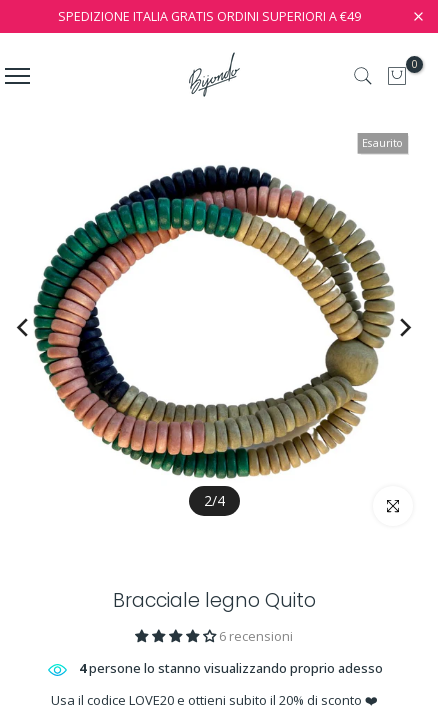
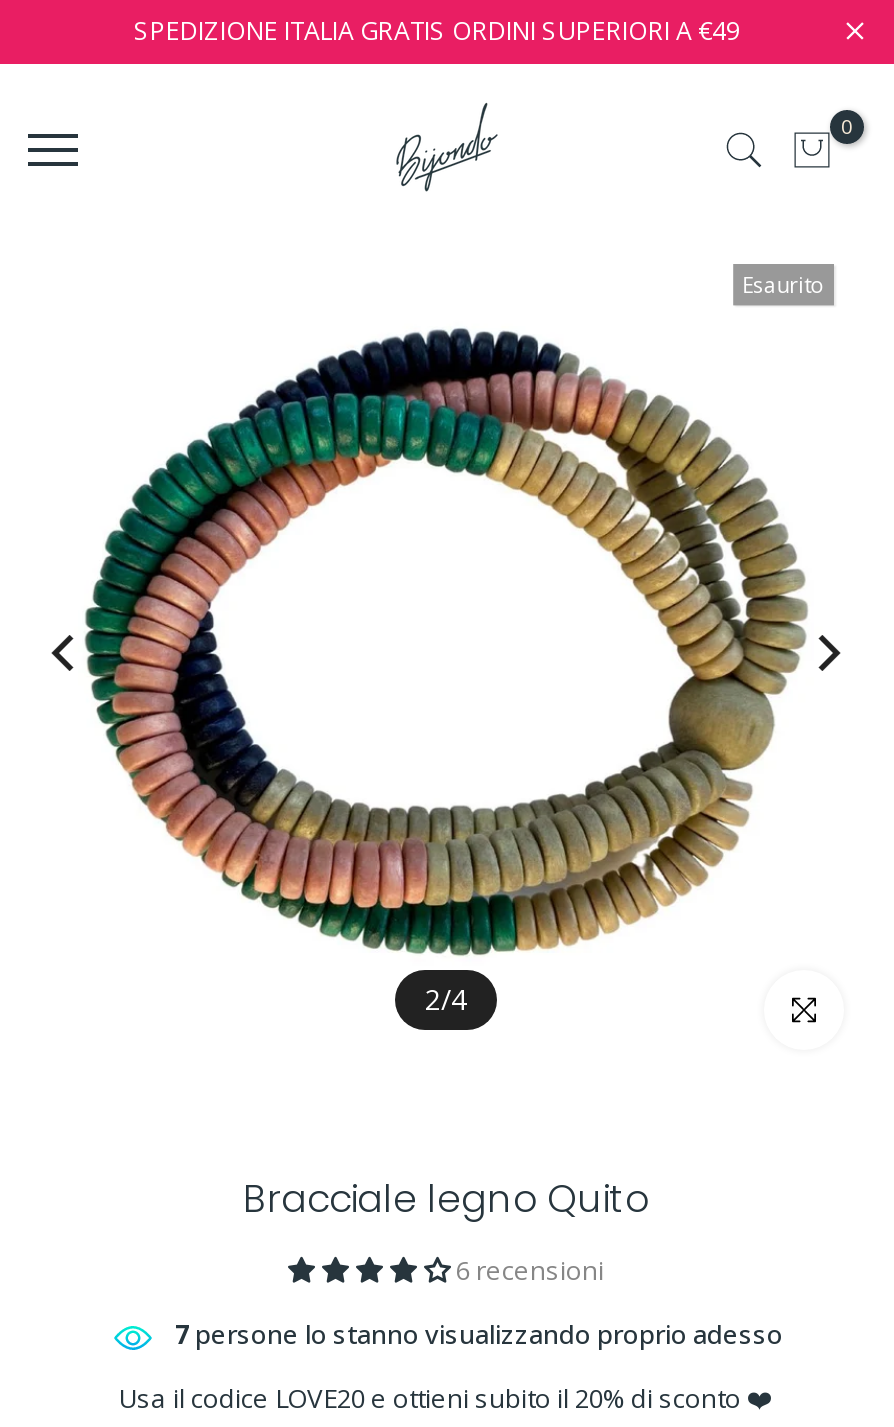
- 4 persone lo stanno visualizzando proprio adesso
+ 7 persone lo stanno visualizzando proprio adesso
